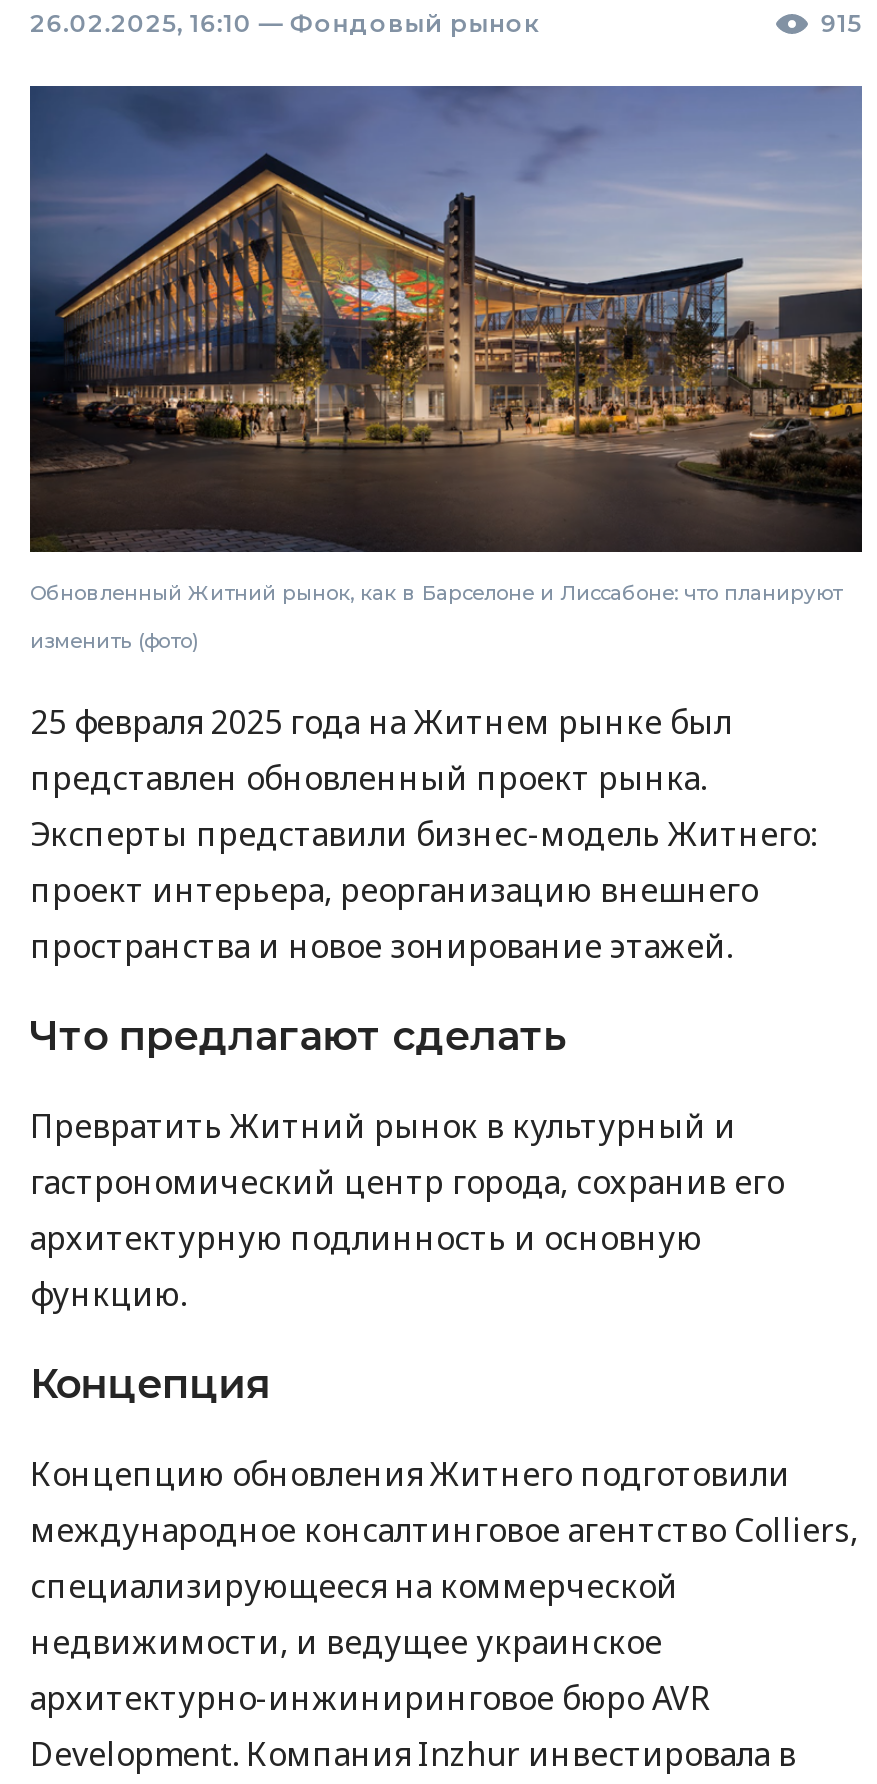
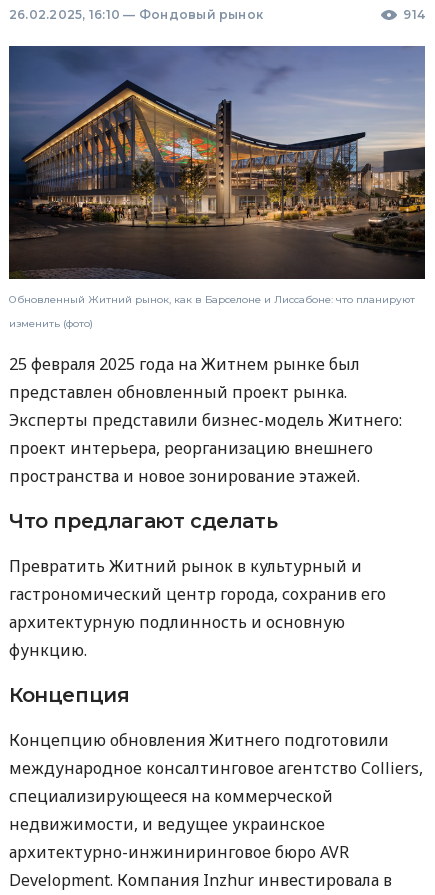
- 915
+ 914
